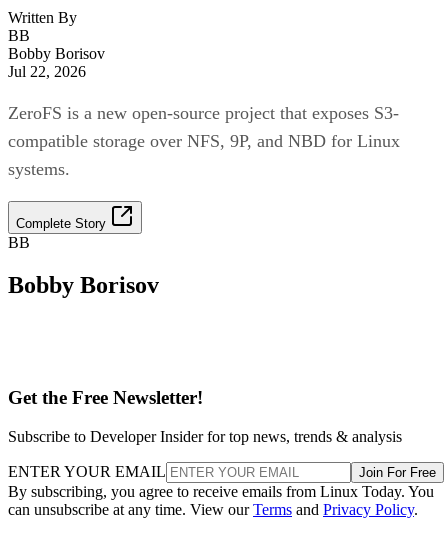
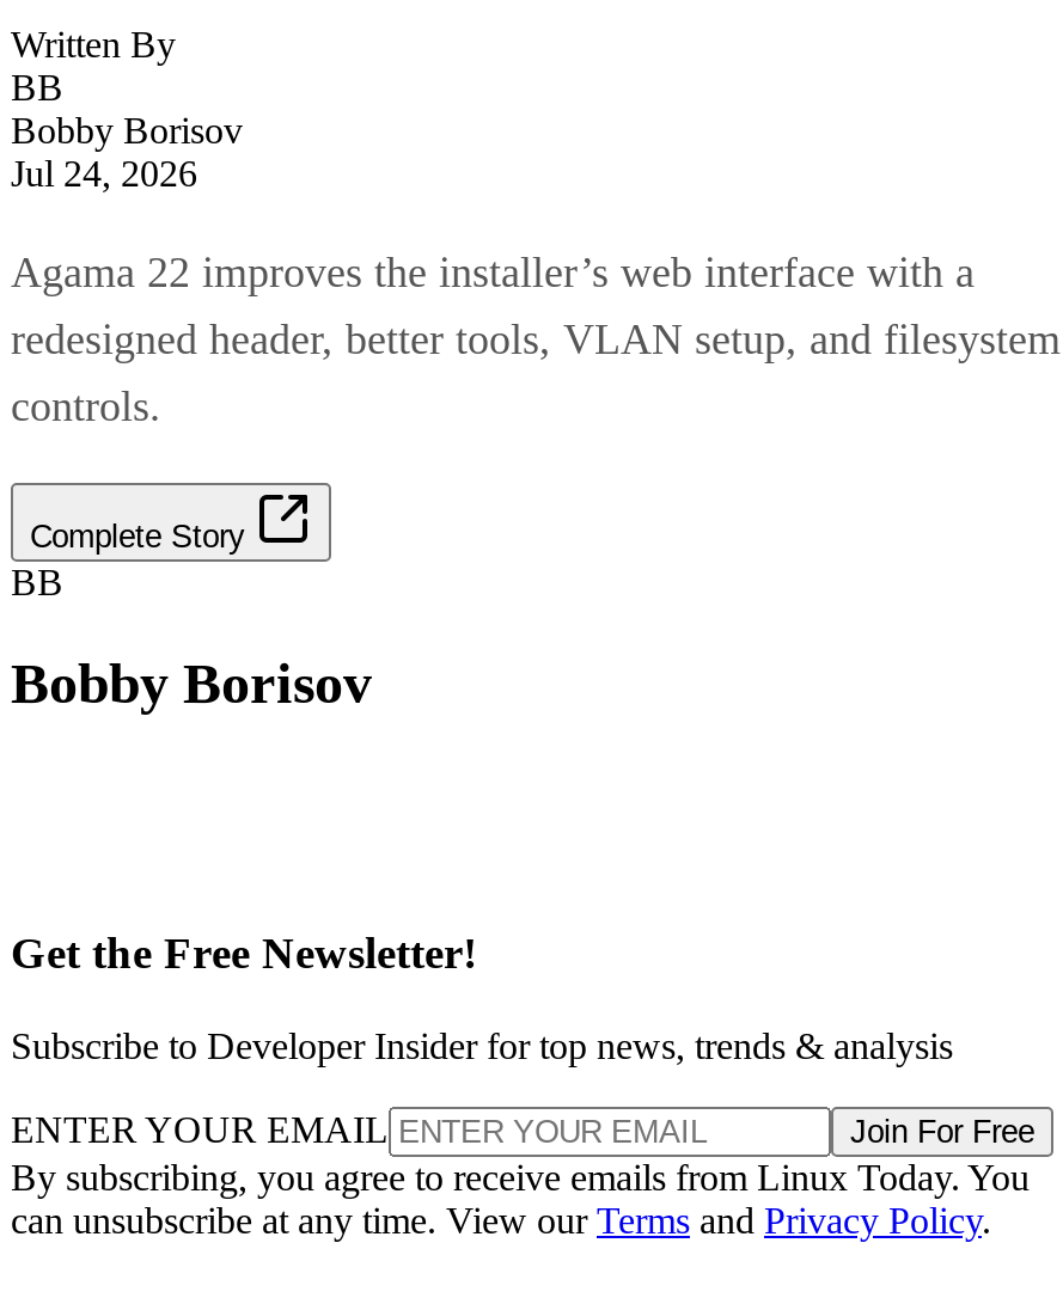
- Jul 22, 2026
+ Jul 24, 2026

- ZeroFS is a new open-source project that exposes S3-
- compatible storage over NFS, 9P, and NBD for Linux
- systems.
+ Agama 22 improves the installer’s web interface with a
+ redesigned header, better tools, VLAN setup, and filesystem
+ controls.
